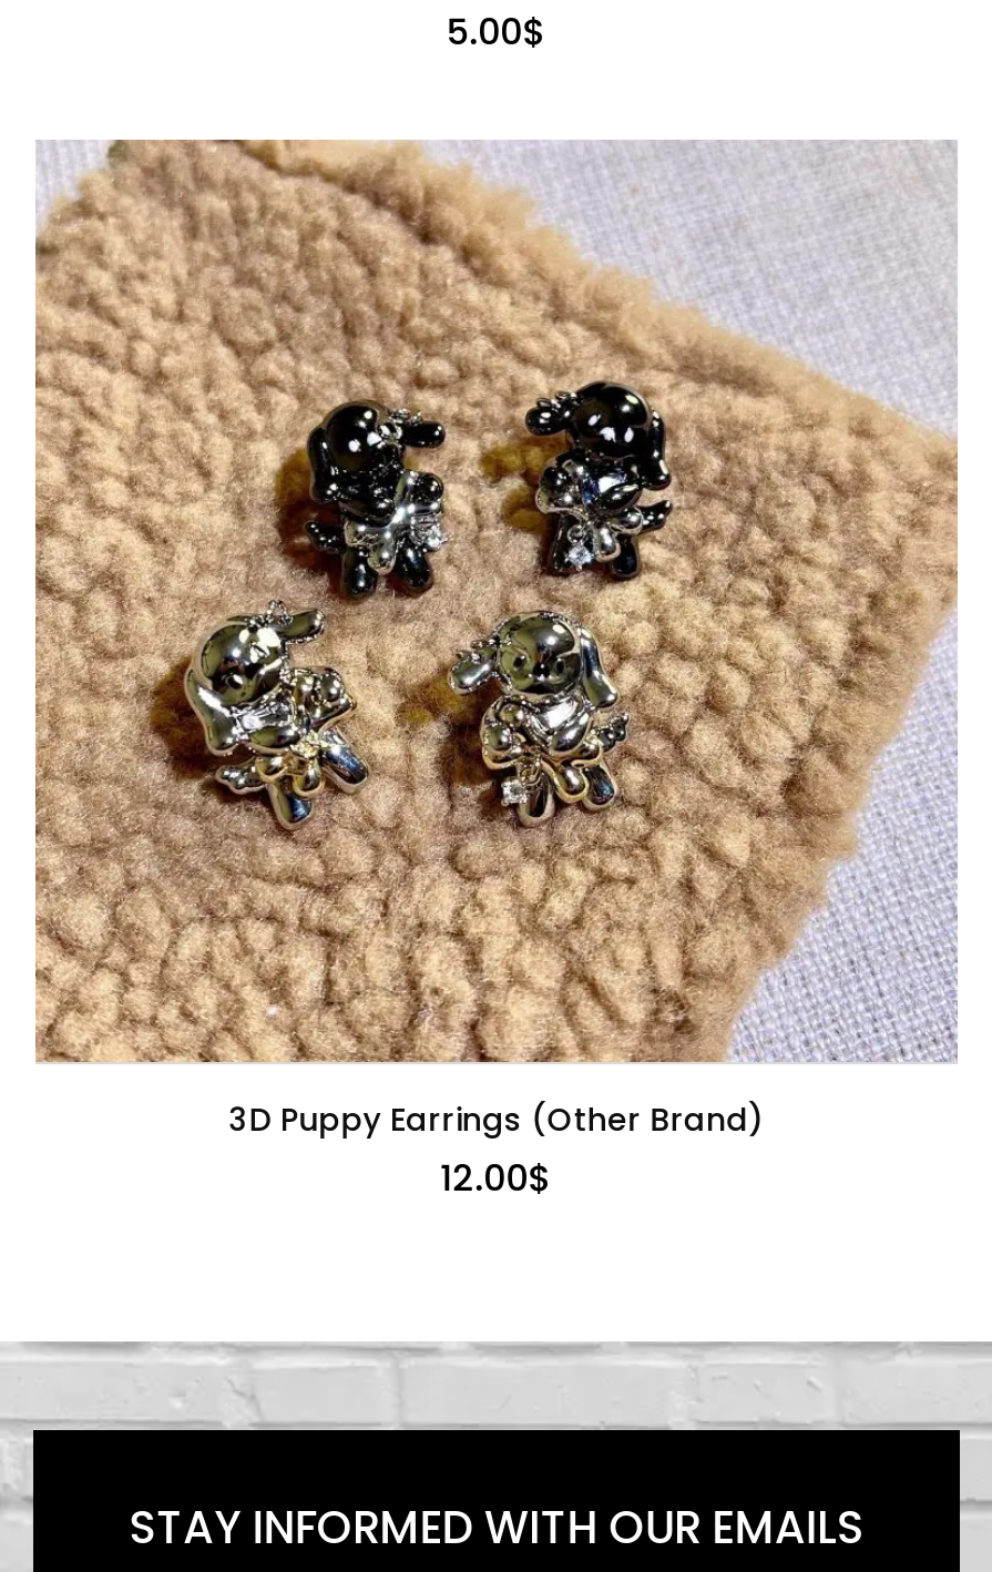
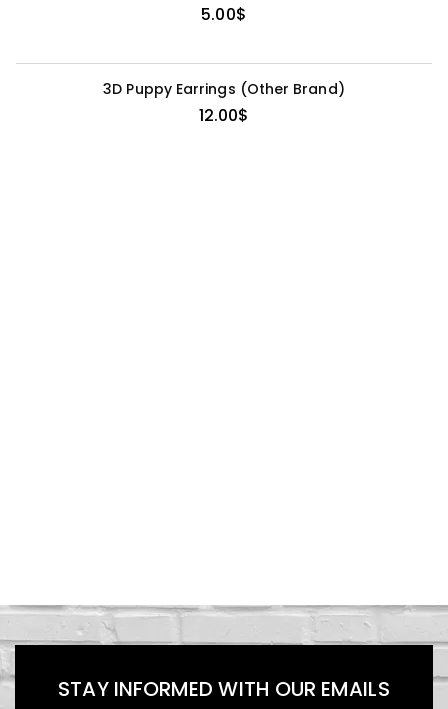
- [image]

moved up: 3D Puppy Earrings (Other Brand) | 12.00$
